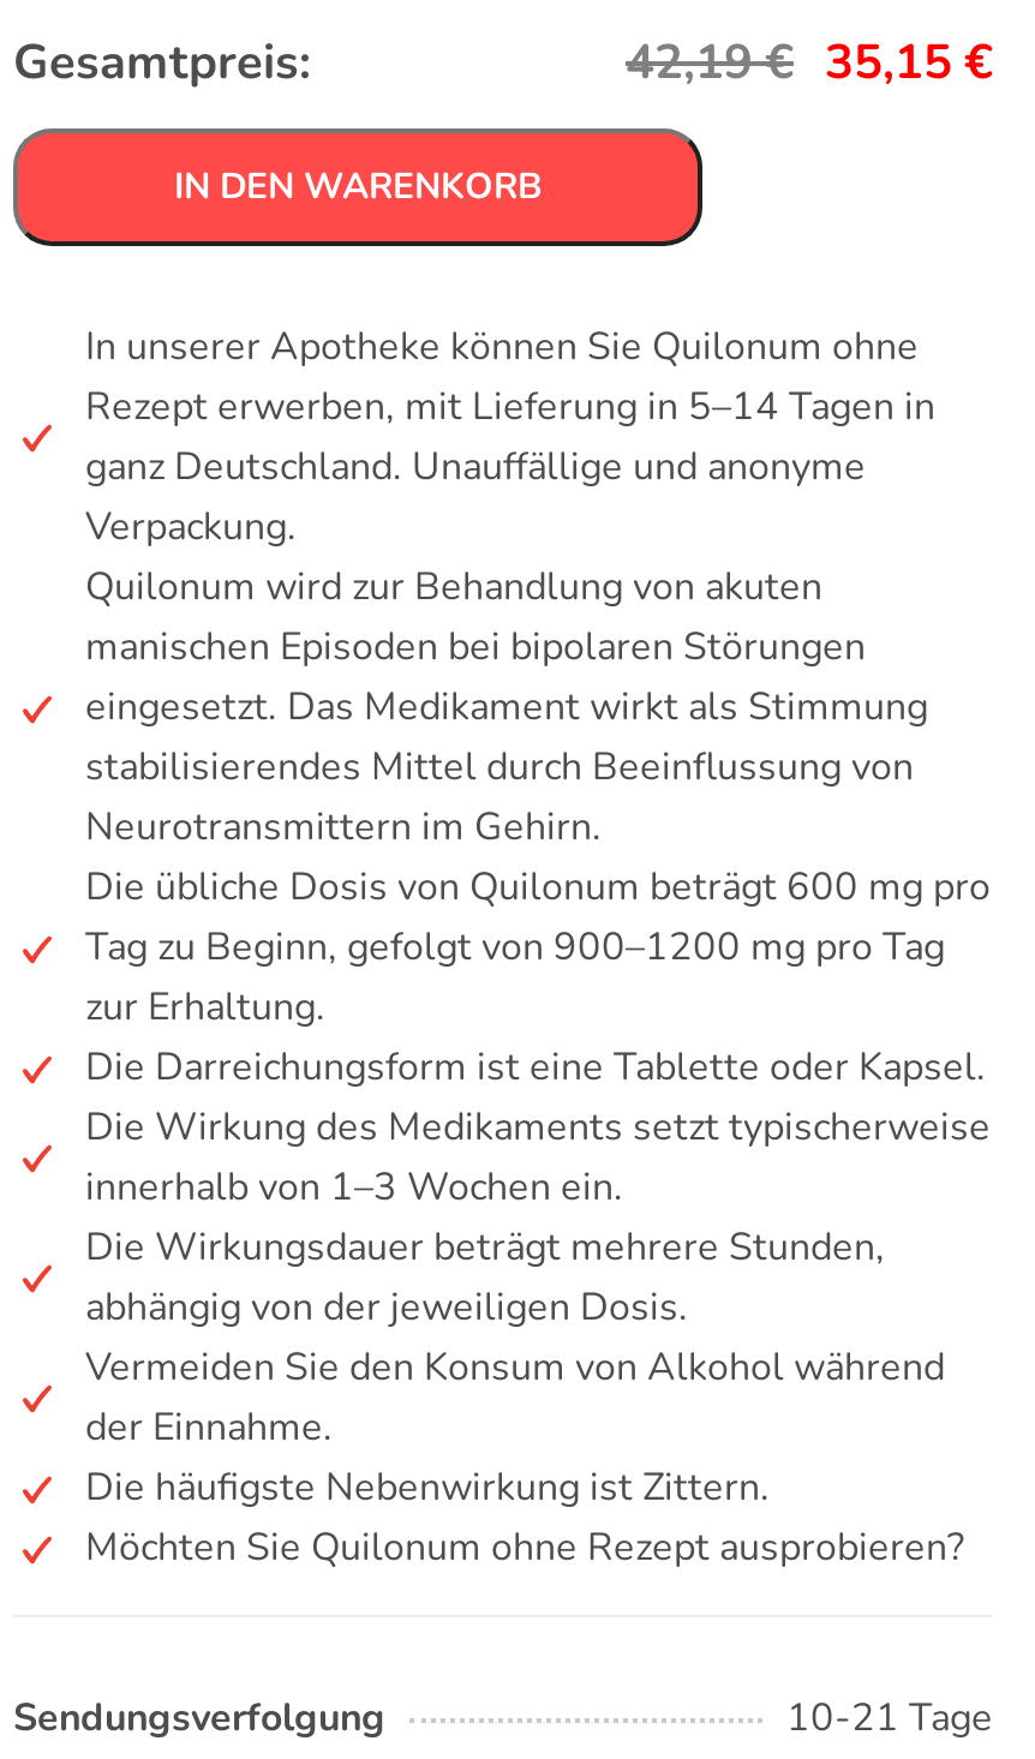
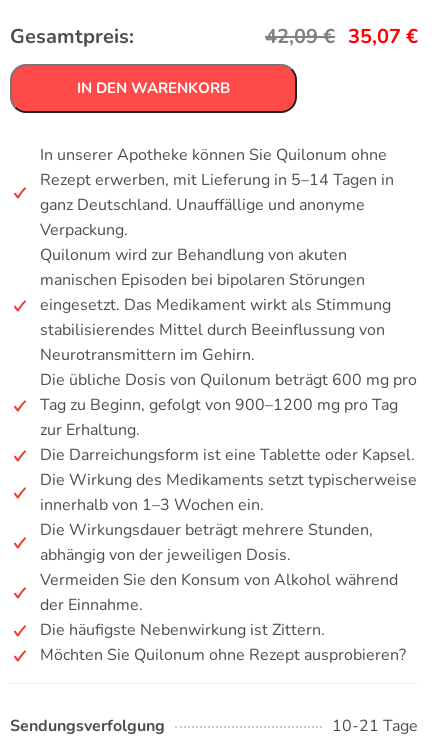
- 42,19€ 35,15 €
+ 42,09€ 35,07 €
